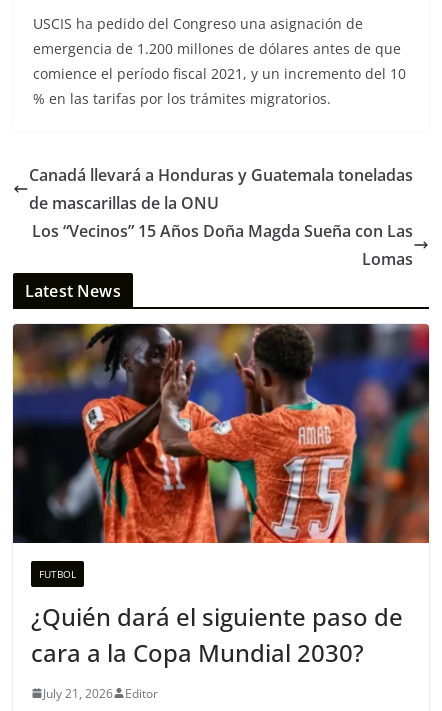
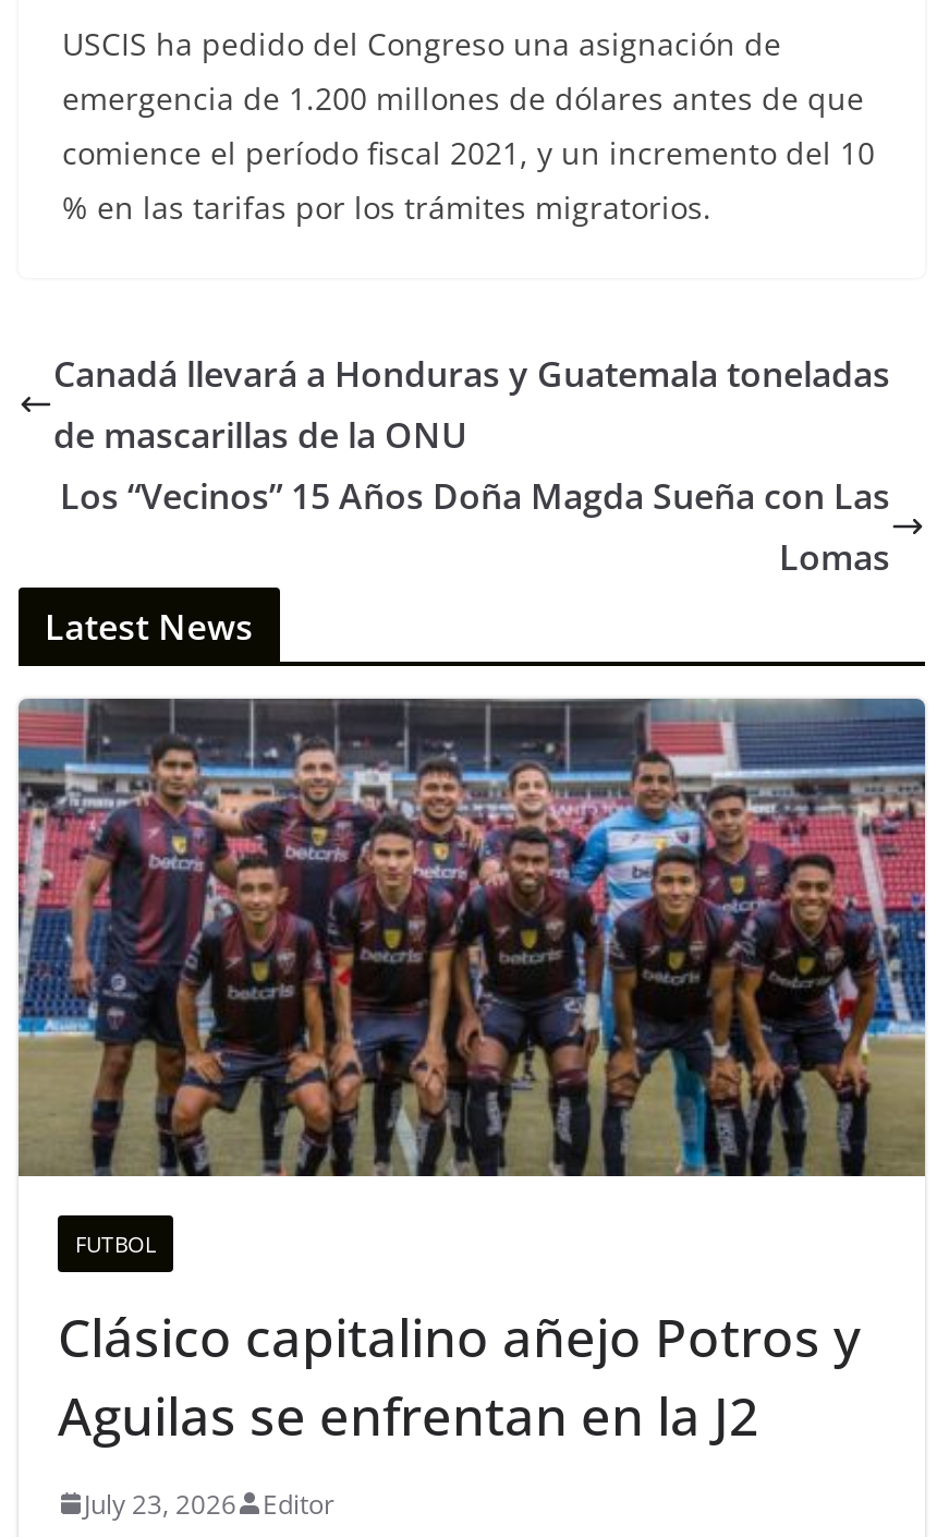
- [image]
+ [image]

- ¿Quién dará el siguiente paso de
- cara a la Copa Mundial 2030?
+ Clásico capitalino añejo Potros y
+ Aguilas se enfrentan en la J2

- July 21, 2026 Editor
+ July 23, 2026 Editor
